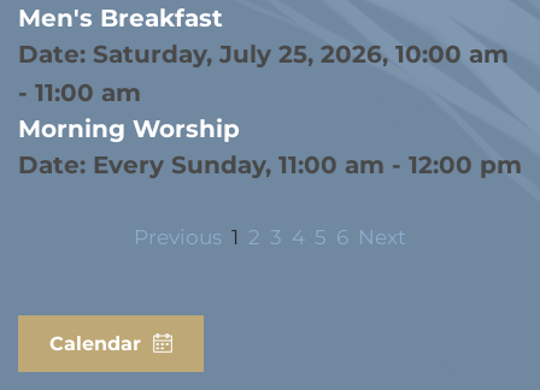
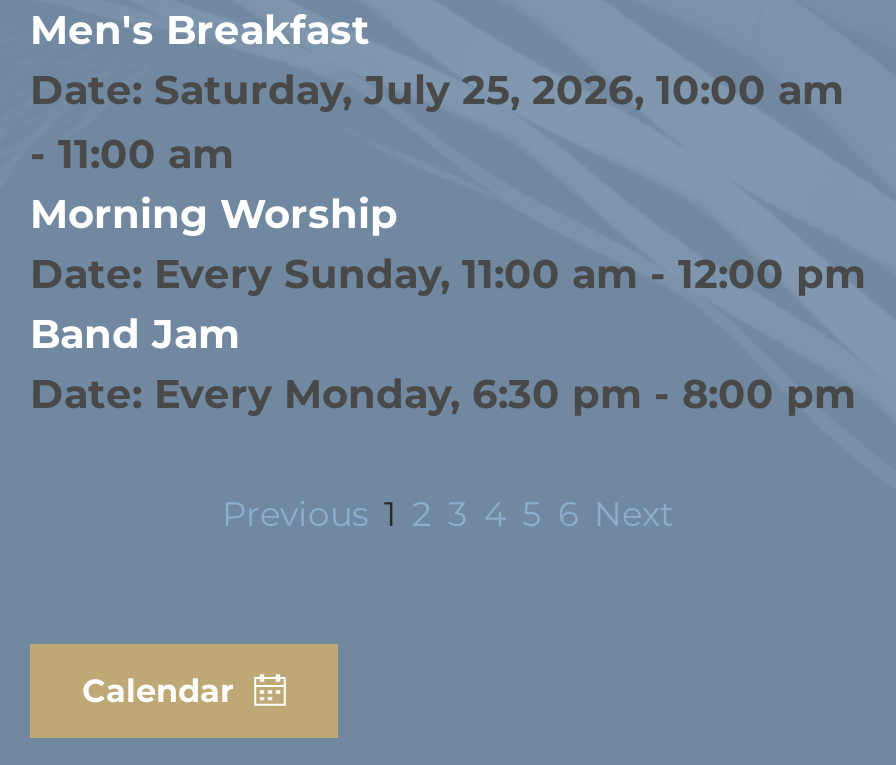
+ Band Jam
+ Date: Every Monday, 6:30 pm - 8:00 pm
